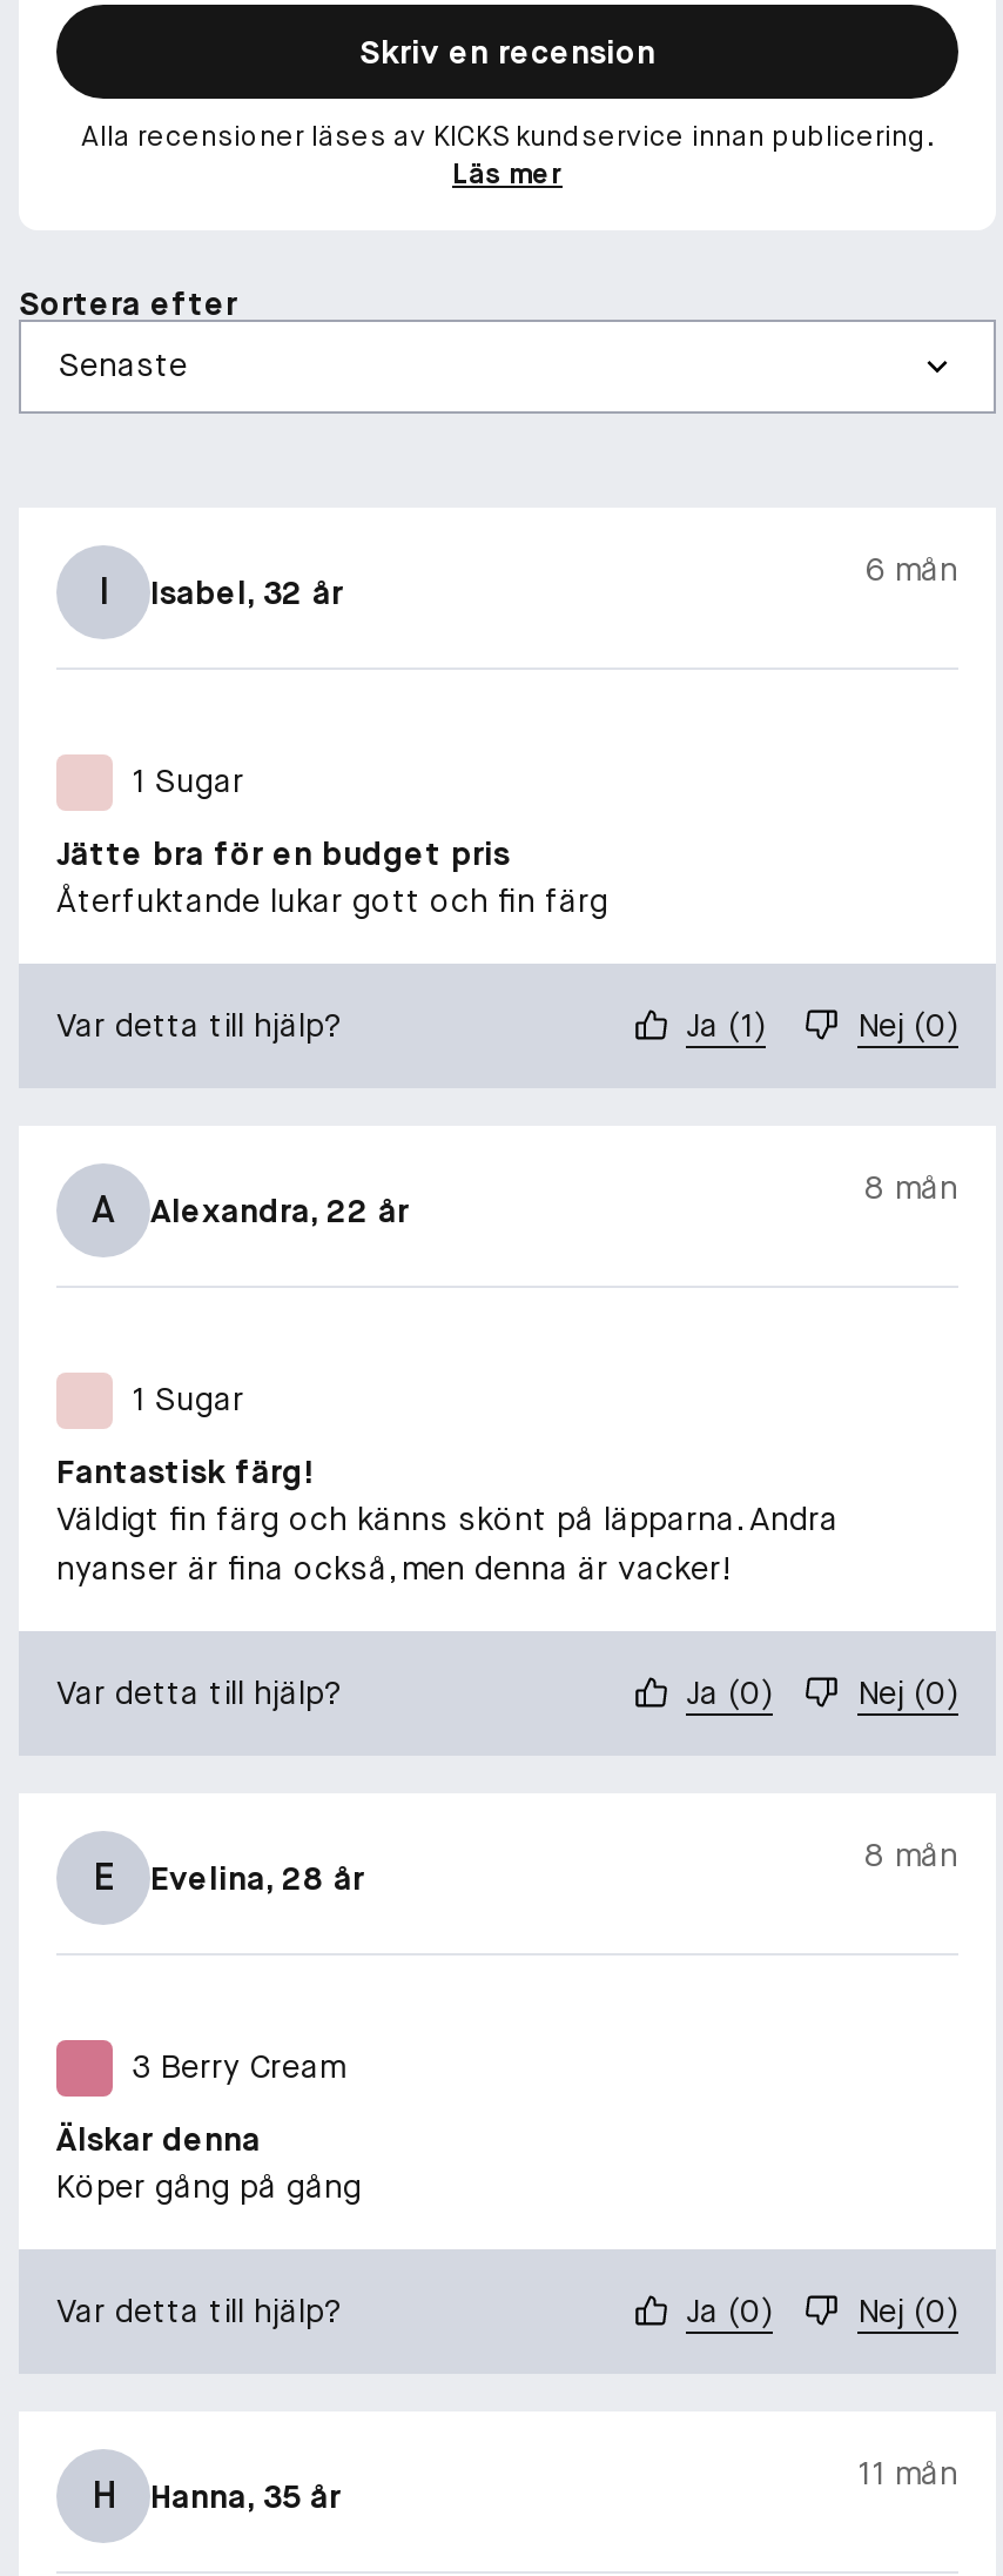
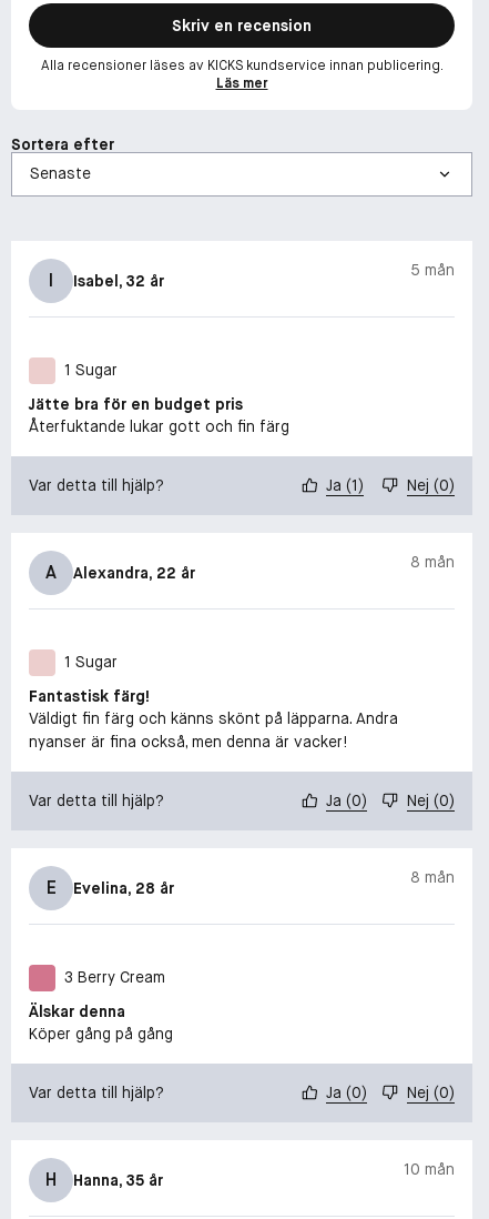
- 6 mån
+ 5 mån

- 11 mån
+ 10 mån
